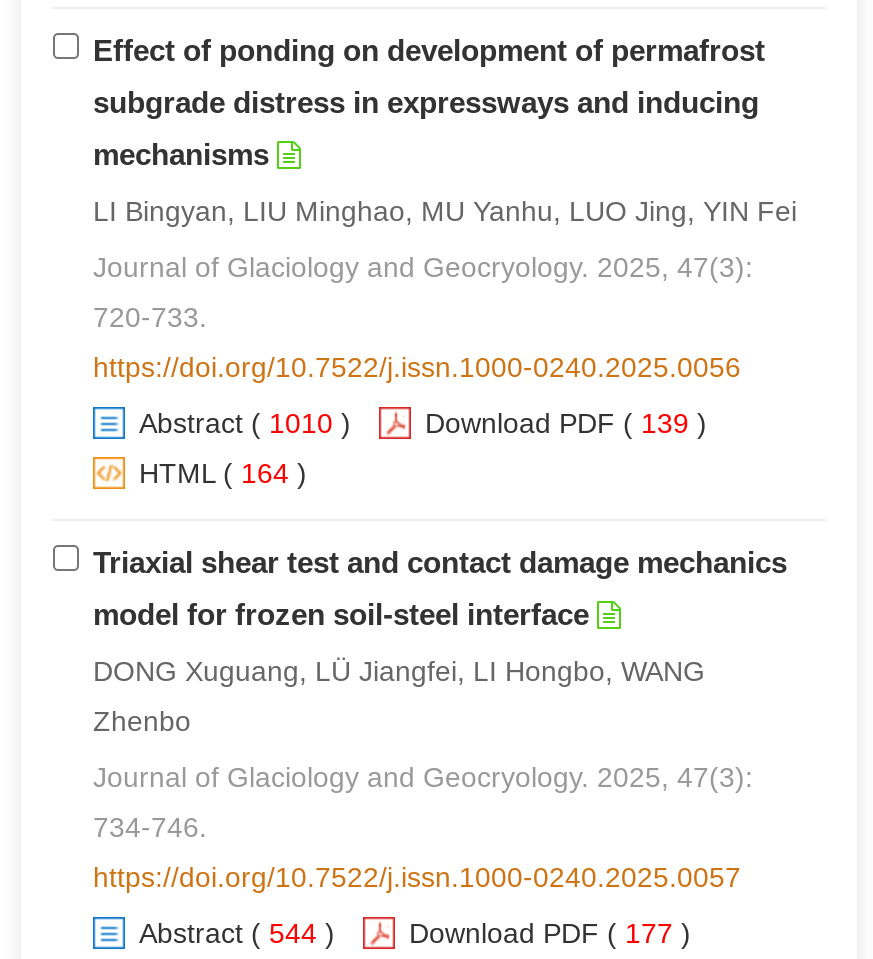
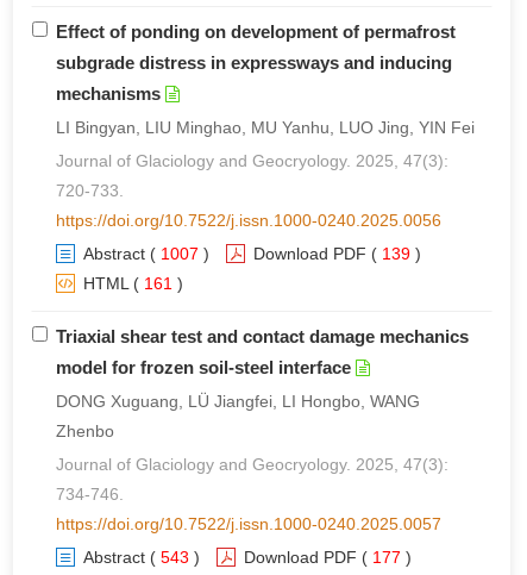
- Abstract ( 1010)
+ Abstract ( 1007)

- HTML ( 164)
+ HTML ( 161)

- Abstract ( 544)
+ Abstract ( 543)
